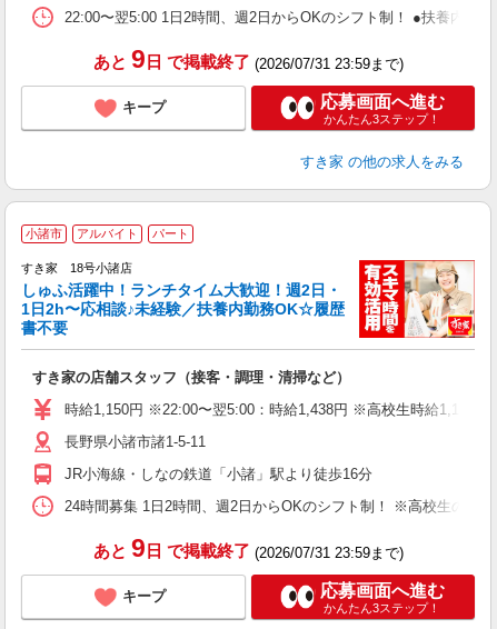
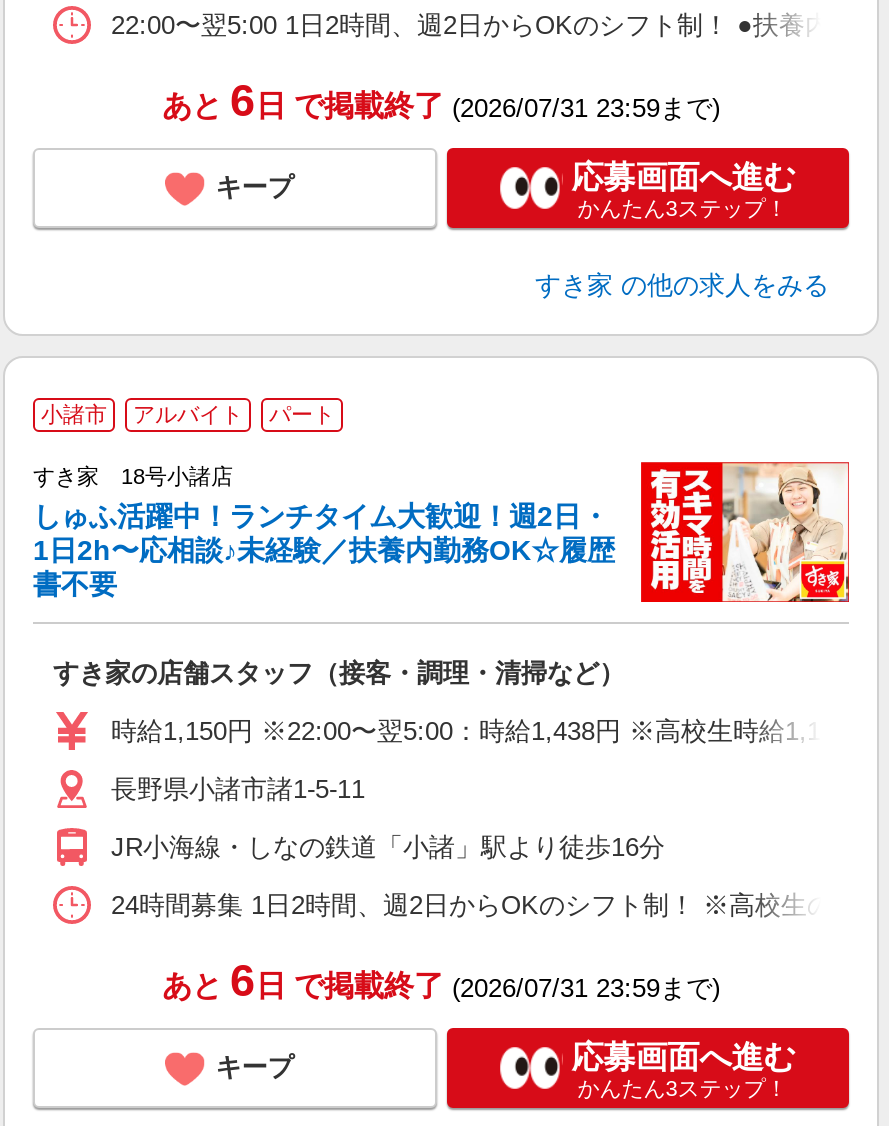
- あと 9日 で掲載終了(2026/07/31 23:59まで)
+ あと 6日 で掲載終了(2026/07/31 23:59まで)

- あと 9日 で掲載終了(2026/07/31 23:59まで)
+ あと 6日 で掲載終了(2026/07/31 23:59まで)
